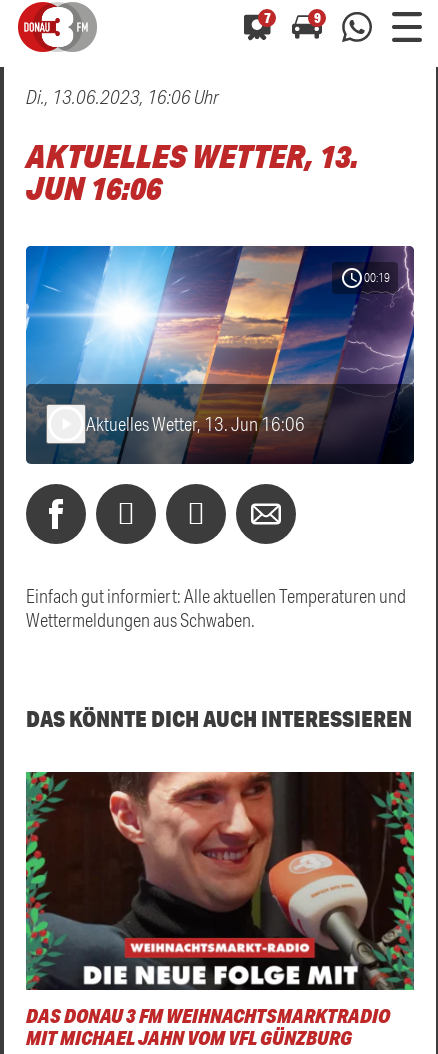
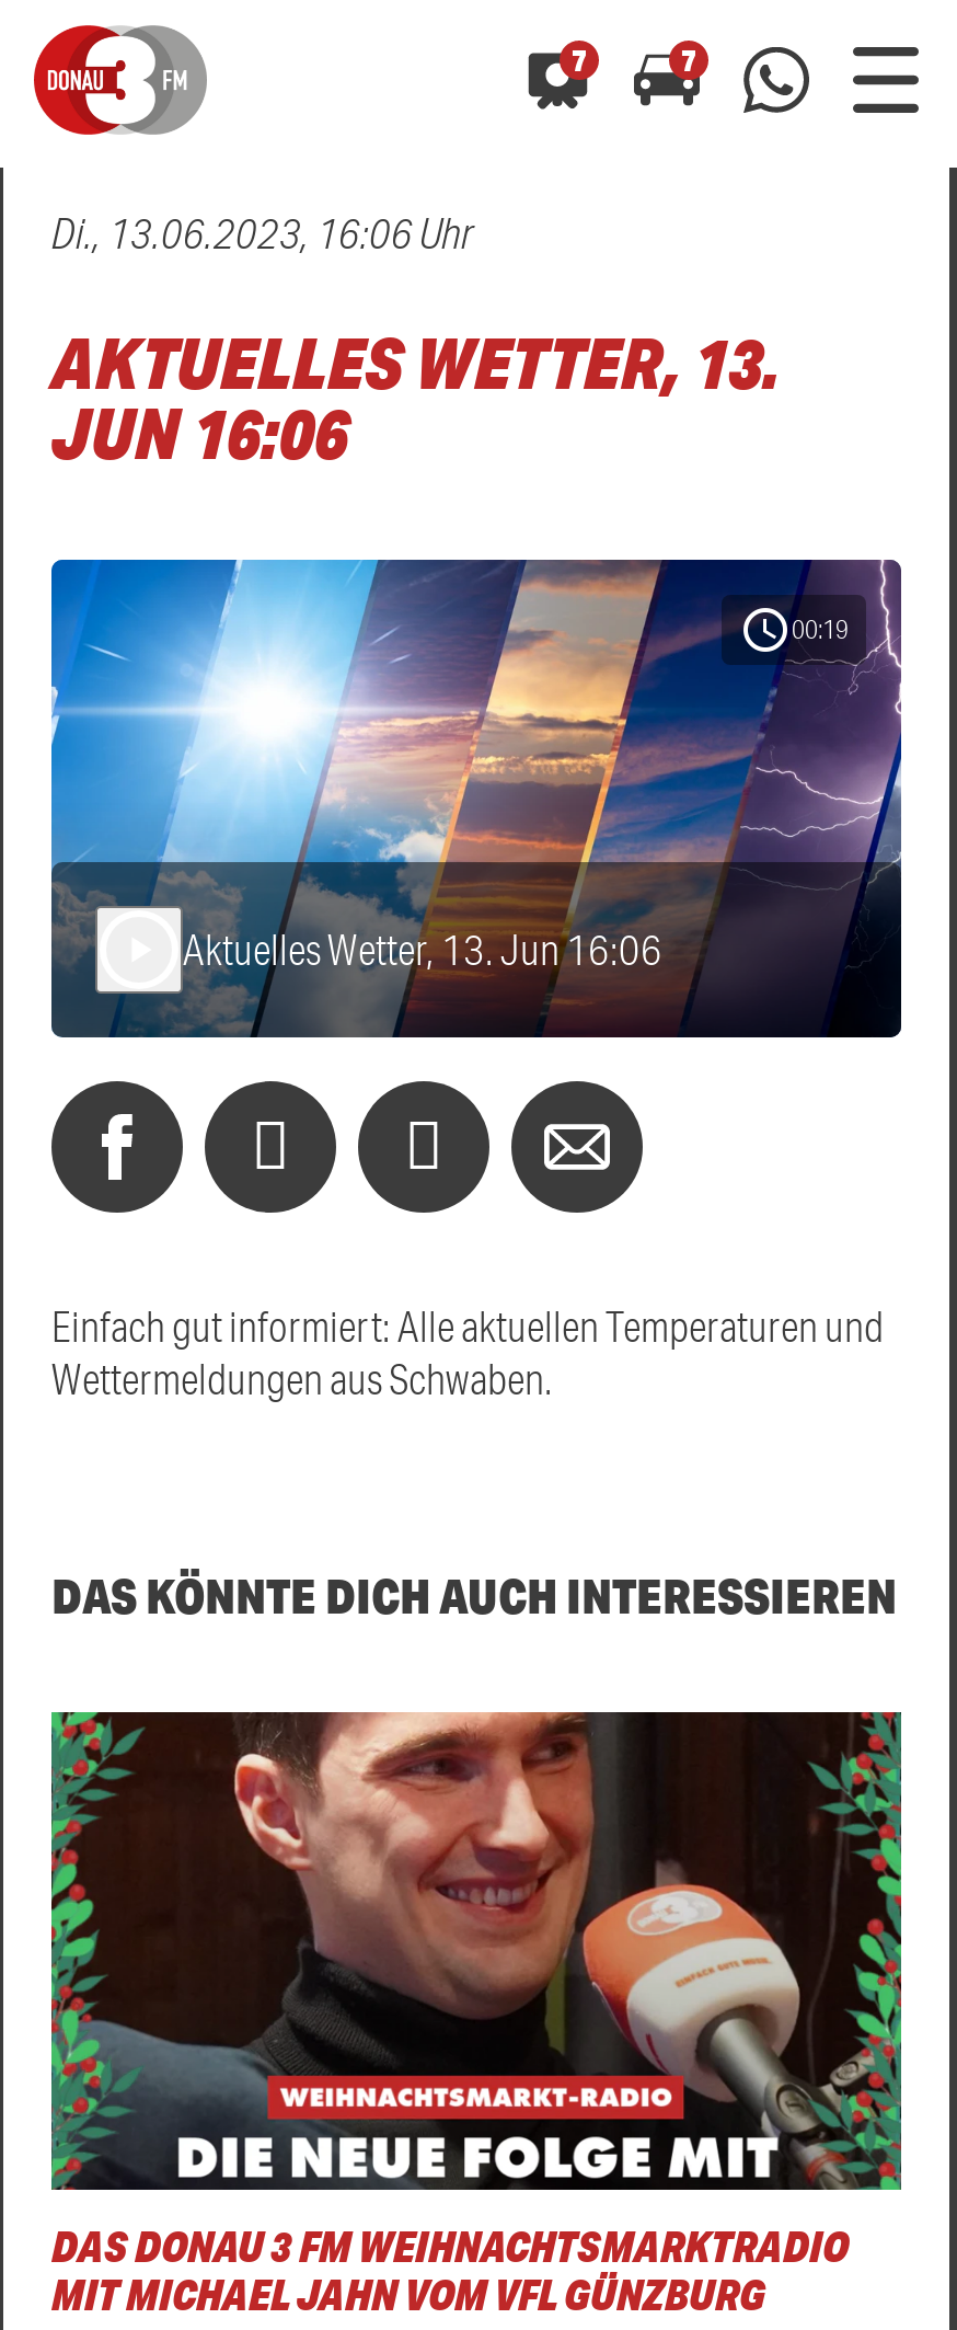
- 9
+ 7
